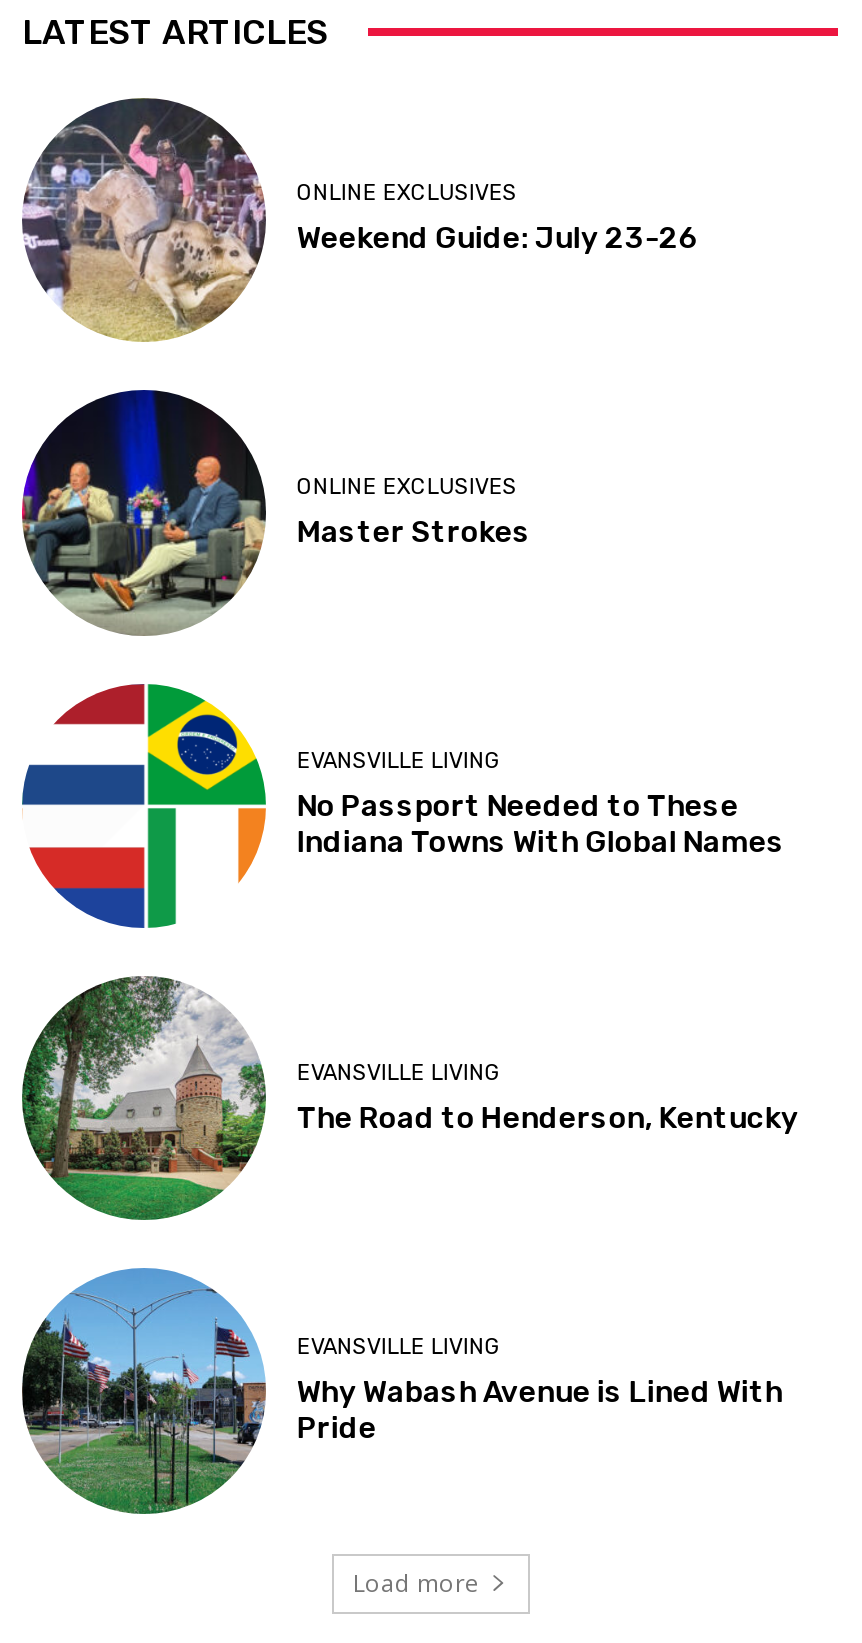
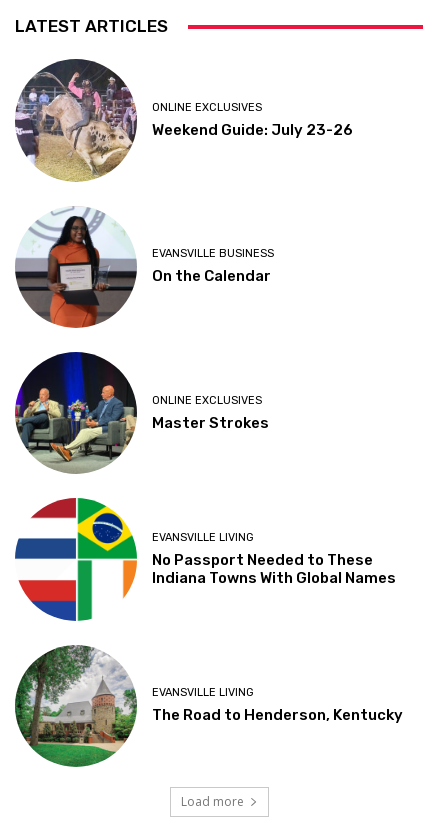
+ [image]
+ EVANSVILLE BUSINESS
+ On the Calendar

moved down: [image] | ONLINE EXCLUSIVES | Master Strokes | EVANSVILLE LIVING | No Passport Needed to These | Indiana Towns With Global Names | EVANSVILLE LIVING | The Road to Henderson, Kentucky

- [image]
- EVANSVILLE LIVING
- Why Wabash Avenue is Lined With
- Pride
